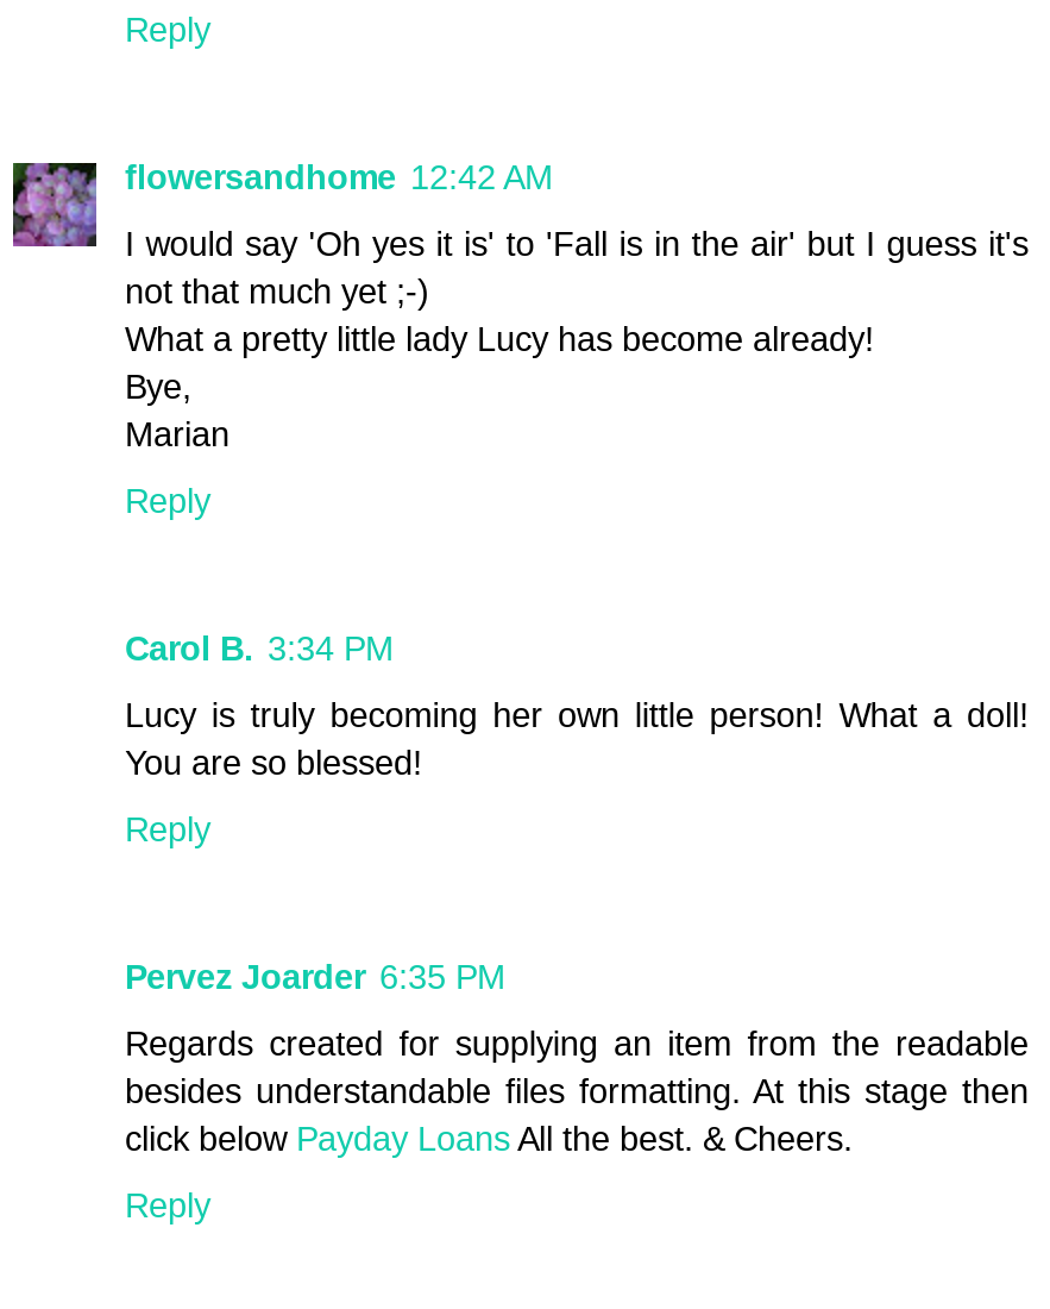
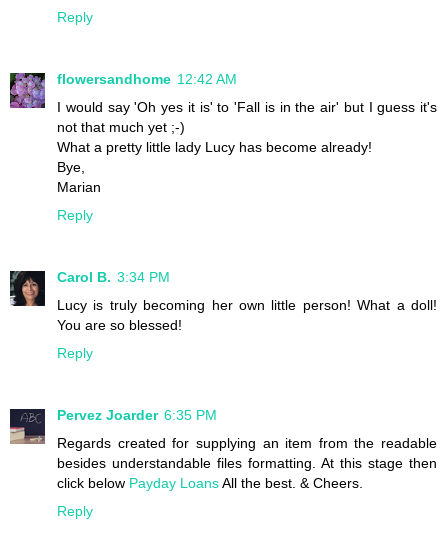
+ [image]

+ [image]
